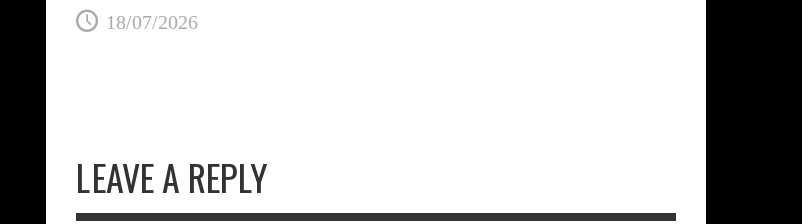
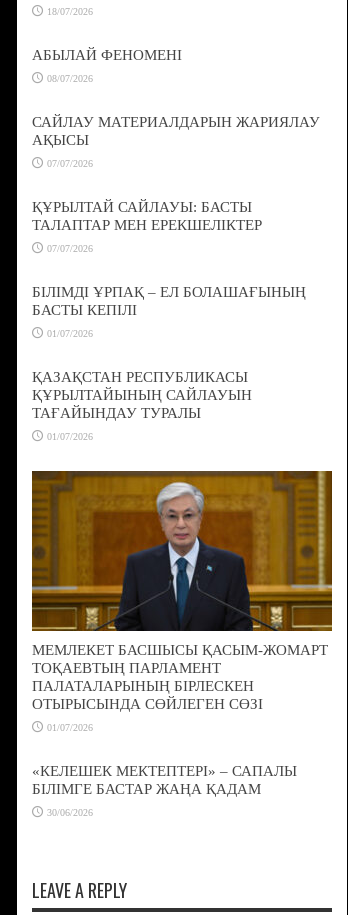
+ [image]
+ МЕМЛЕКЕТ БАСШЫСЫ ҚАСЫМ-ЖОМАРТ
+ ТОҚАЕВТЫҢ ПАРЛАМЕНТ
+ ПАЛАТАЛАРЫНЫҢ БІРЛЕСКЕН
+ ОТЫРЫСЫНДА СӨЙЛЕГЕН СӨЗІ
+ 01/07/2026
+ «КЕЛЕШЕК МЕКТЕПТЕРІ» – САПАЛЫ
+ БІЛІМГЕ БАСТАР ЖАҢА ҚАДАМ
+ 30/06/2026

+ АБЫЛАЙ ФЕНОМЕНІ
+ 08/07/2026
+ САЙЛАУ МАТЕРИАЛДАРЫН ЖАРИЯЛАУ
+ АҚЫСЫ
+ 07/07/2026
+ ҚҰРЫЛТАЙ САЙЛАУЫ: БАСТЫ
+ ТАЛАПТАР МЕН ЕРЕКШЕЛІКТЕР
+ 07/07/2026
+ БІЛІМДІ ҰРПАҚ – ЕЛ БОЛАШАҒЫНЫҢ
+ БАСТЫ КЕПІЛІ
+ 01/07/2026
+ ҚАЗАҚСТАН РЕСПУБЛИКАСЫ
+ ҚҰРЫЛТАЙЫНЫҢ САЙЛАУЫН
+ ТАҒАЙЫНДАУ ТУРАЛЫ
+ 01/07/2026
